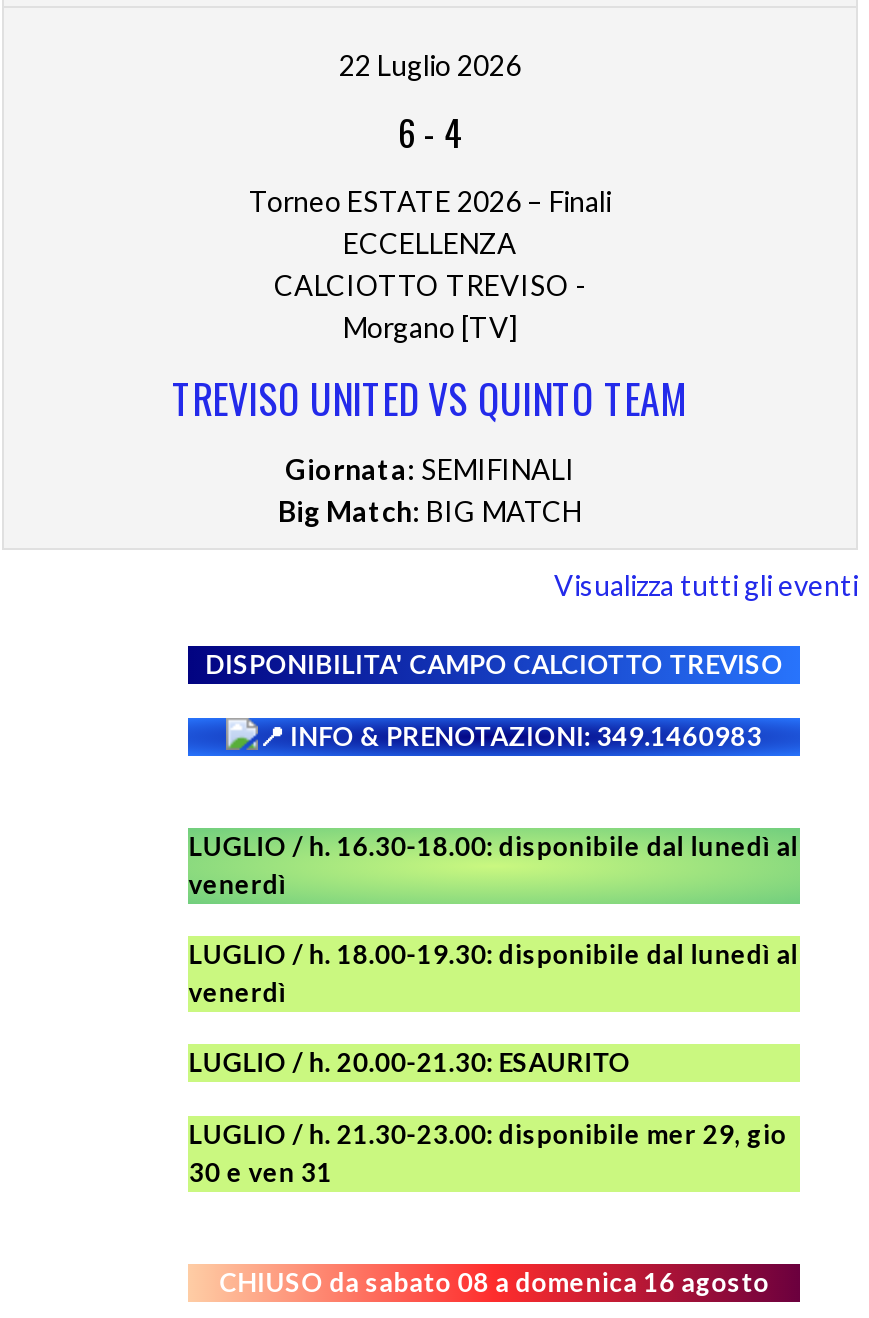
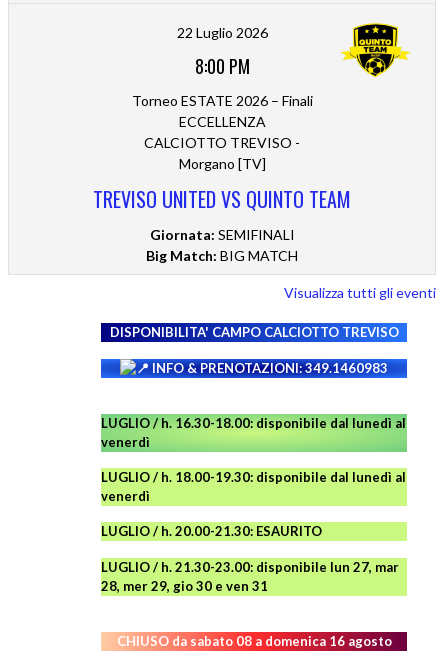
+ [image]

- 6 - 4
+ 8:00 PM

- LUGLIO / h. 21.30-23.00: disponibile mer 29, gio
- 30 e ven 31
+ LUGLIO / h. 21.30-23.00: disponibile lun 27, mar
+ 28, mer 29, gio 30 e ven 31
